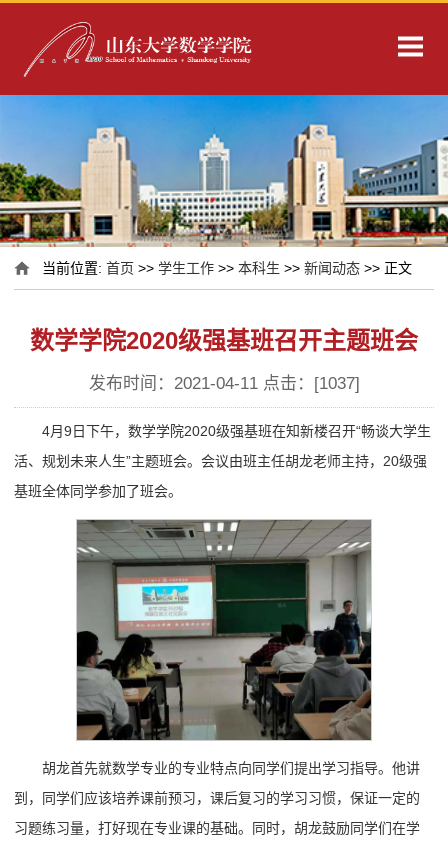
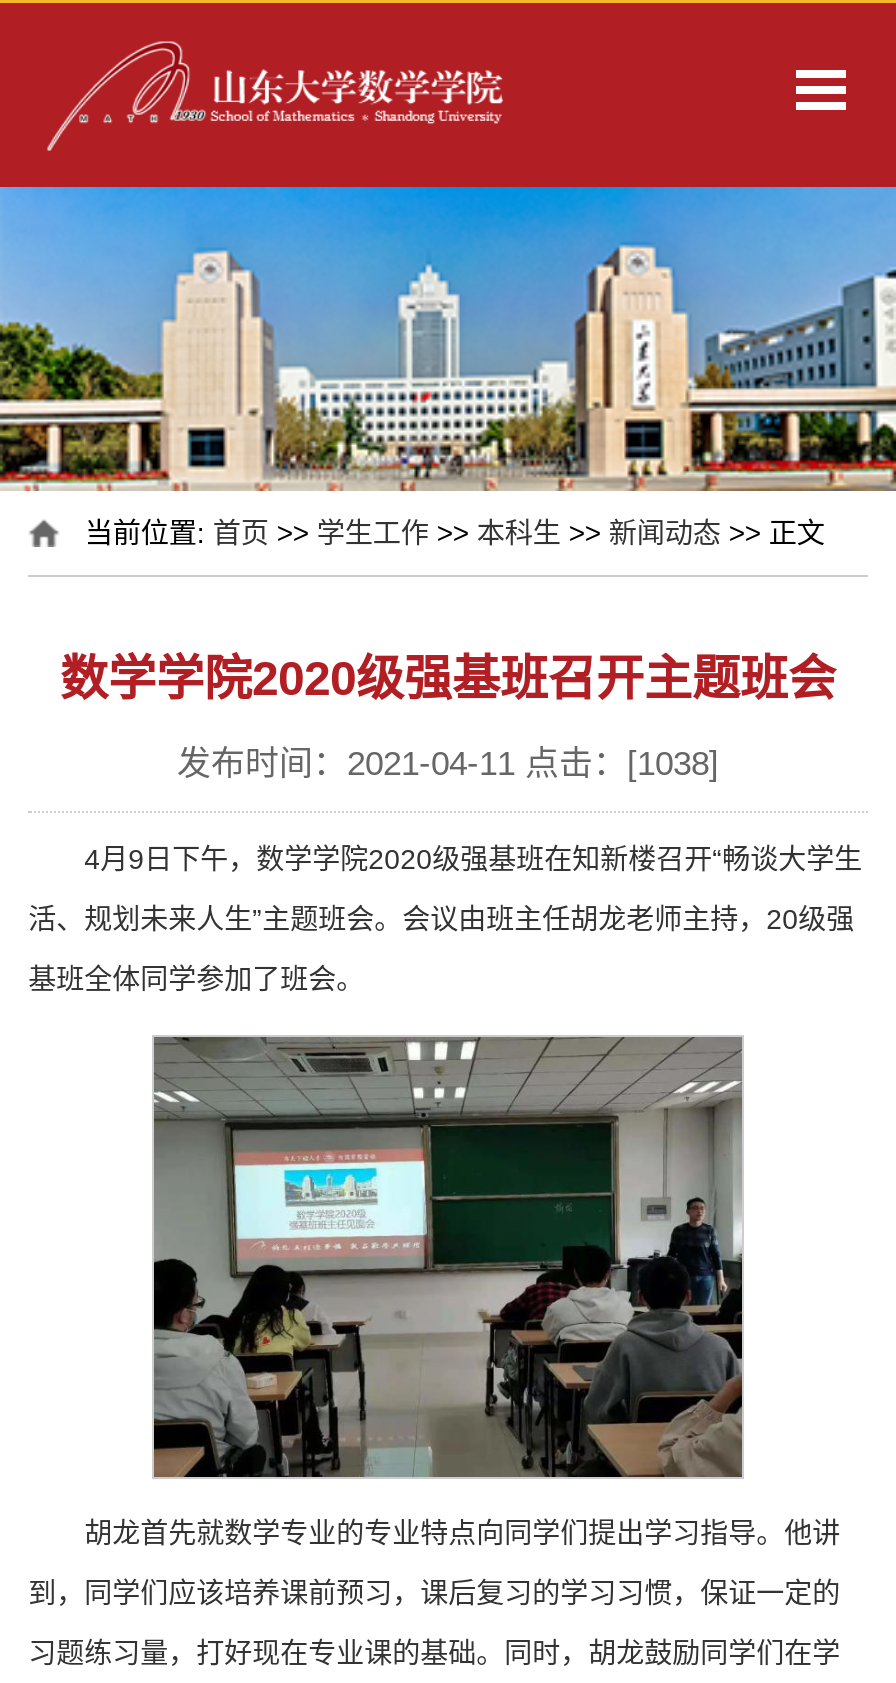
- 发布时间：2021-04-11 点击：[1037]
+ 发布时间：2021-04-11 点击：[1038]
